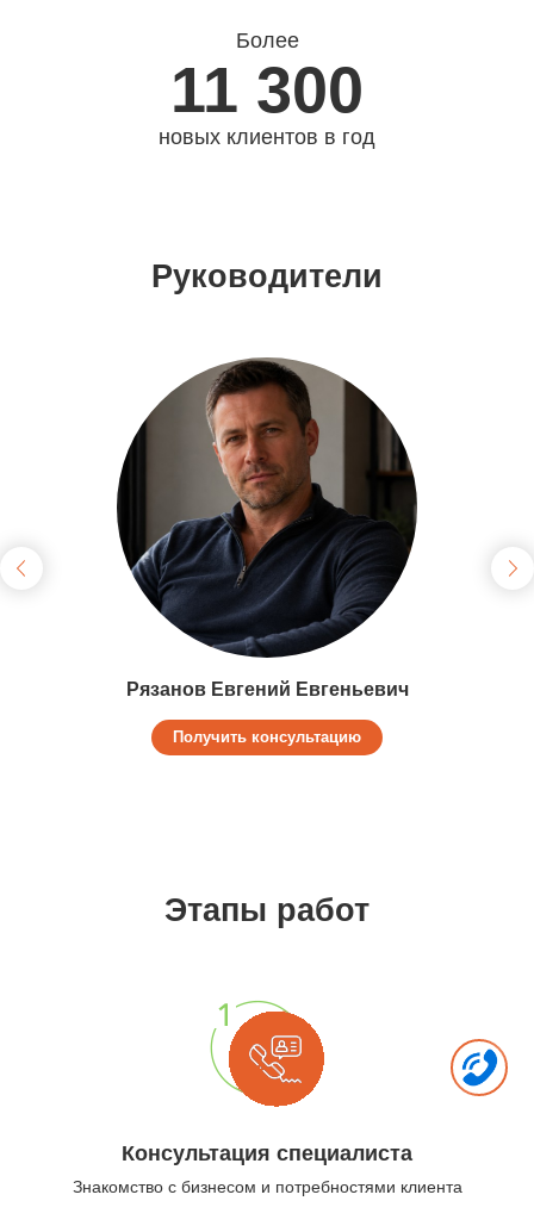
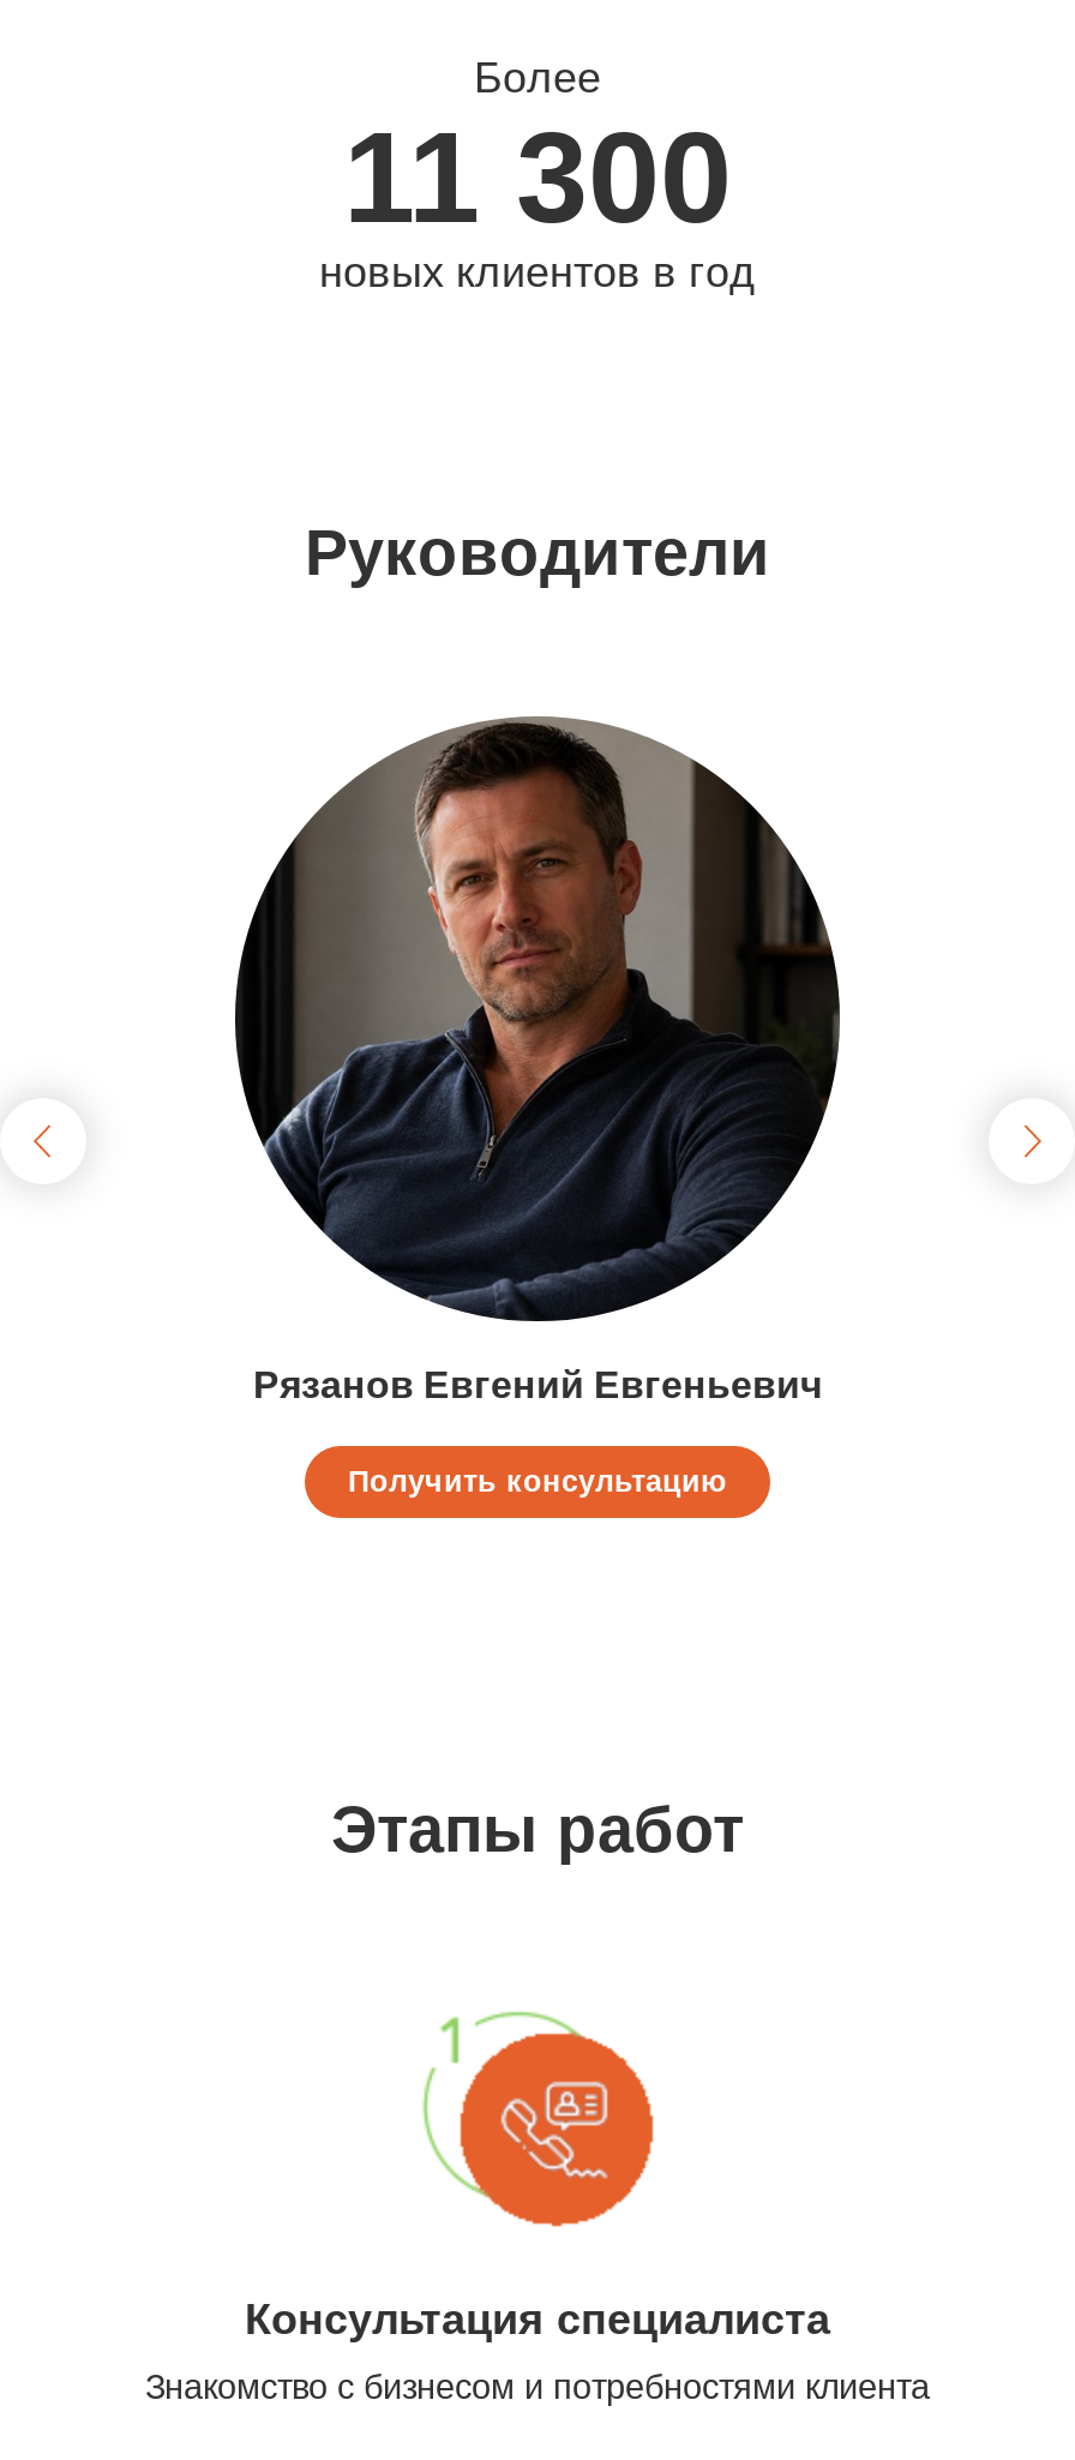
- [image]
